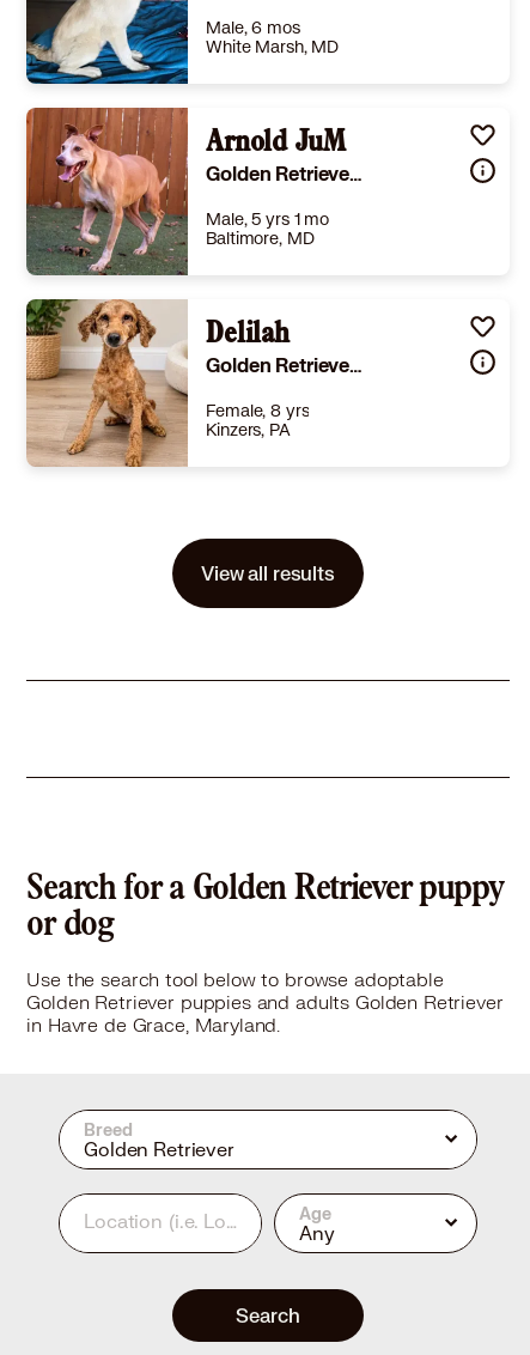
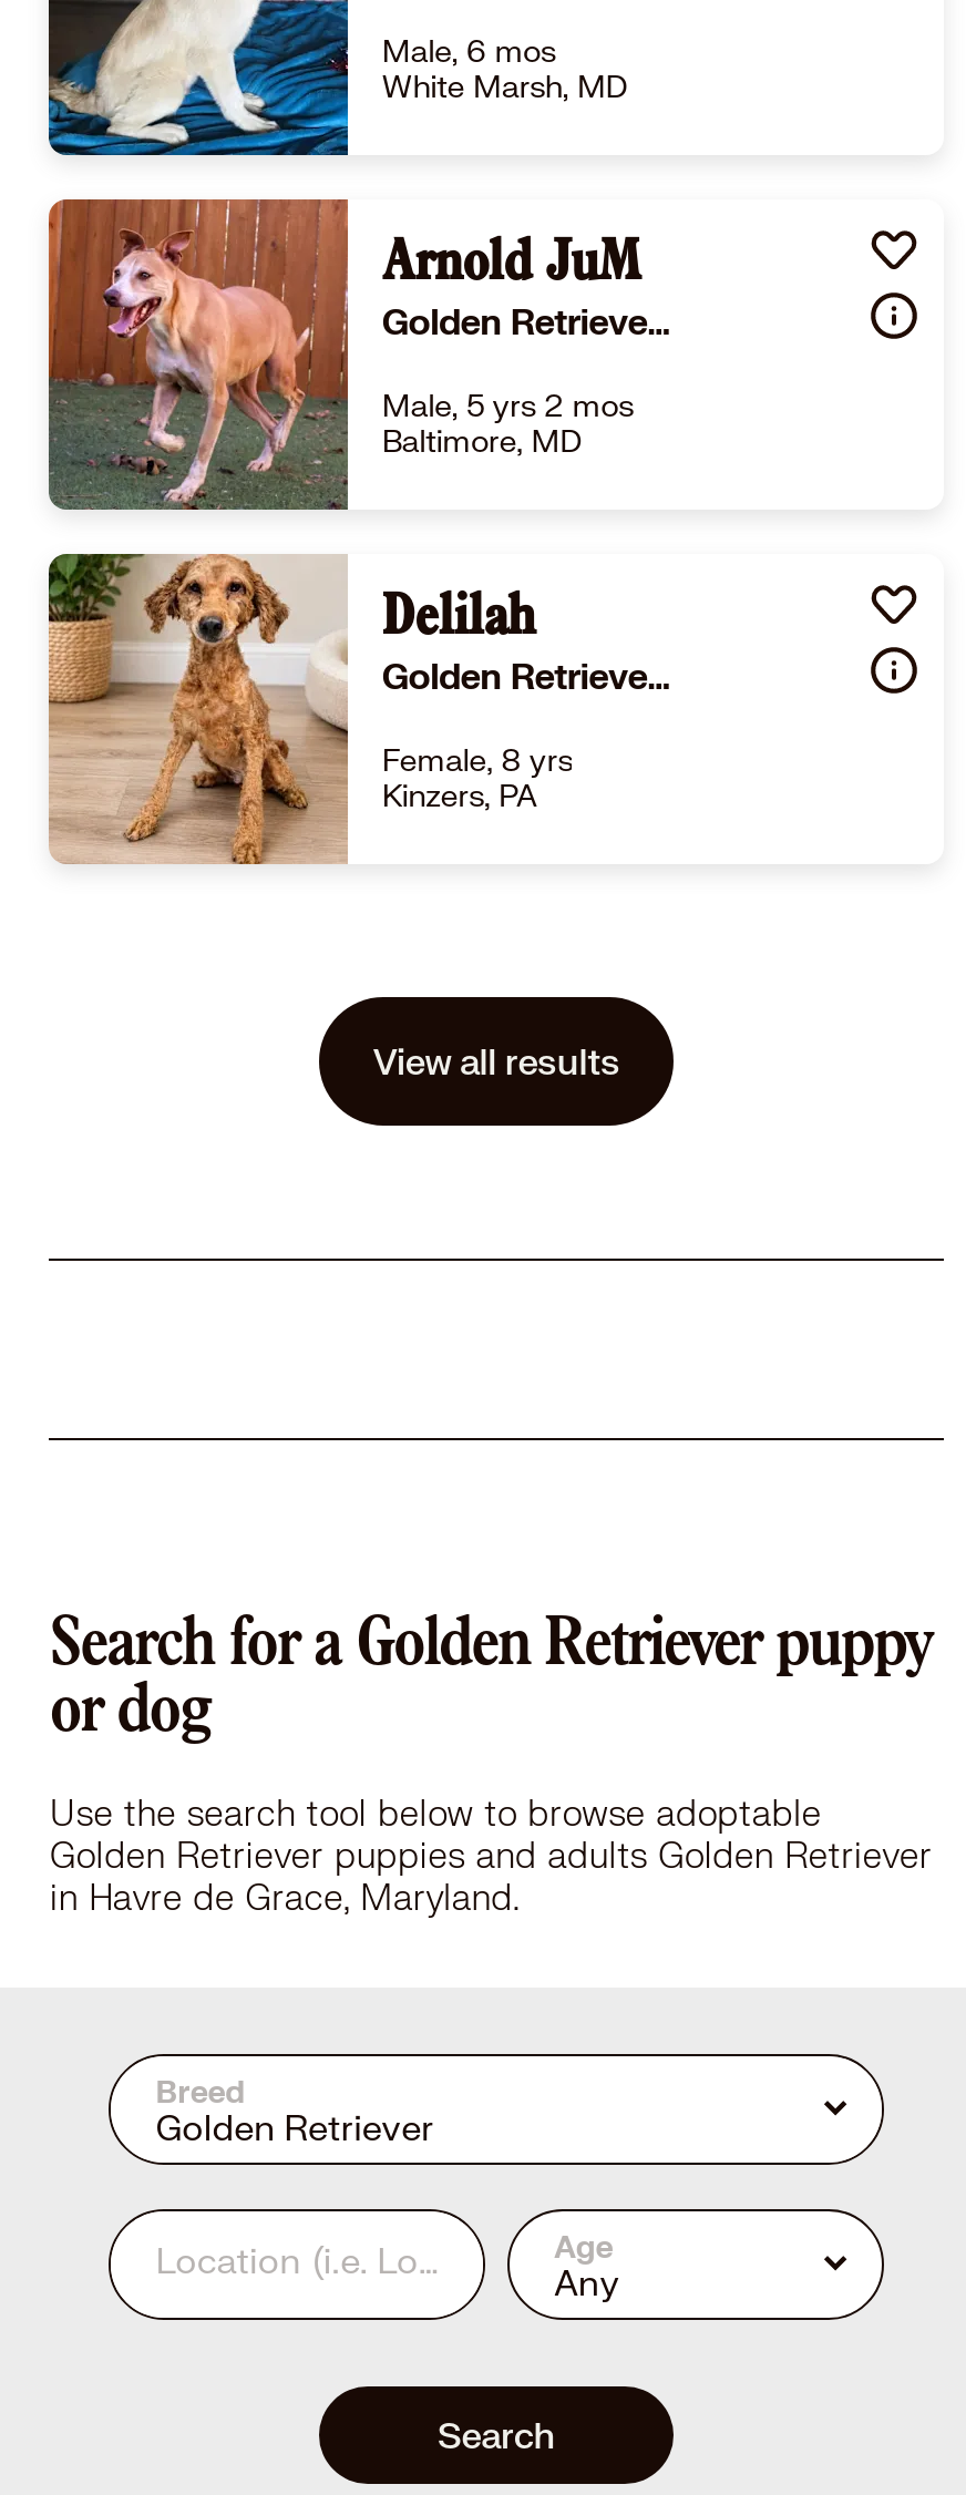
- Male, 5 yrs 1 mo
+ Male, 5 yrs 2 mos
